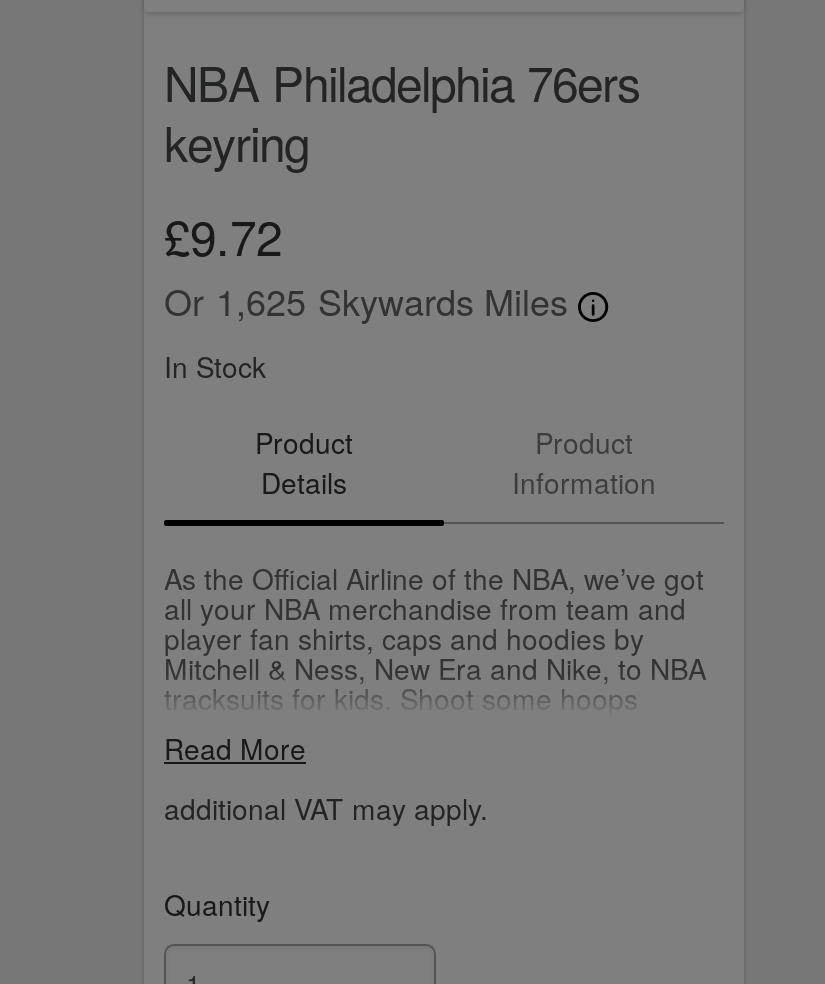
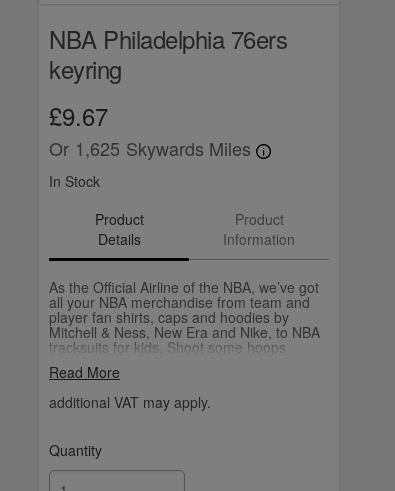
- £9.72
+ £9.67
